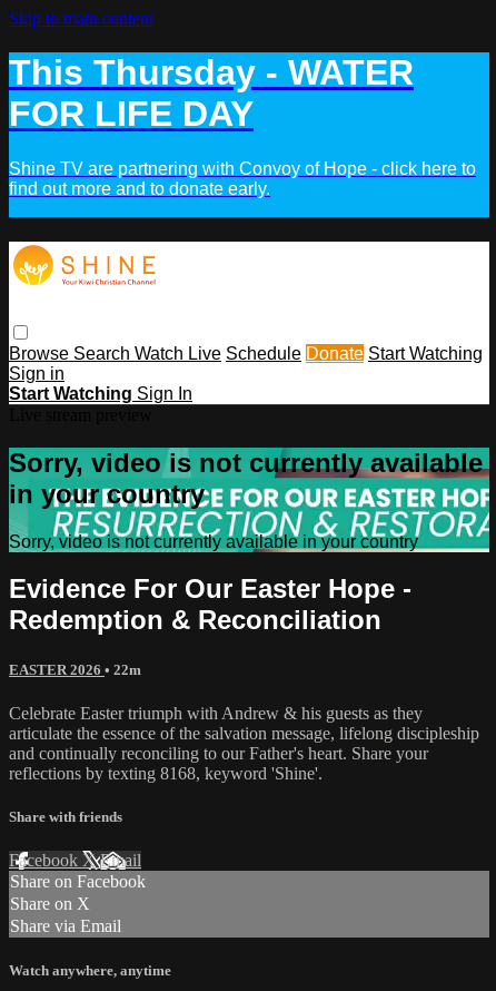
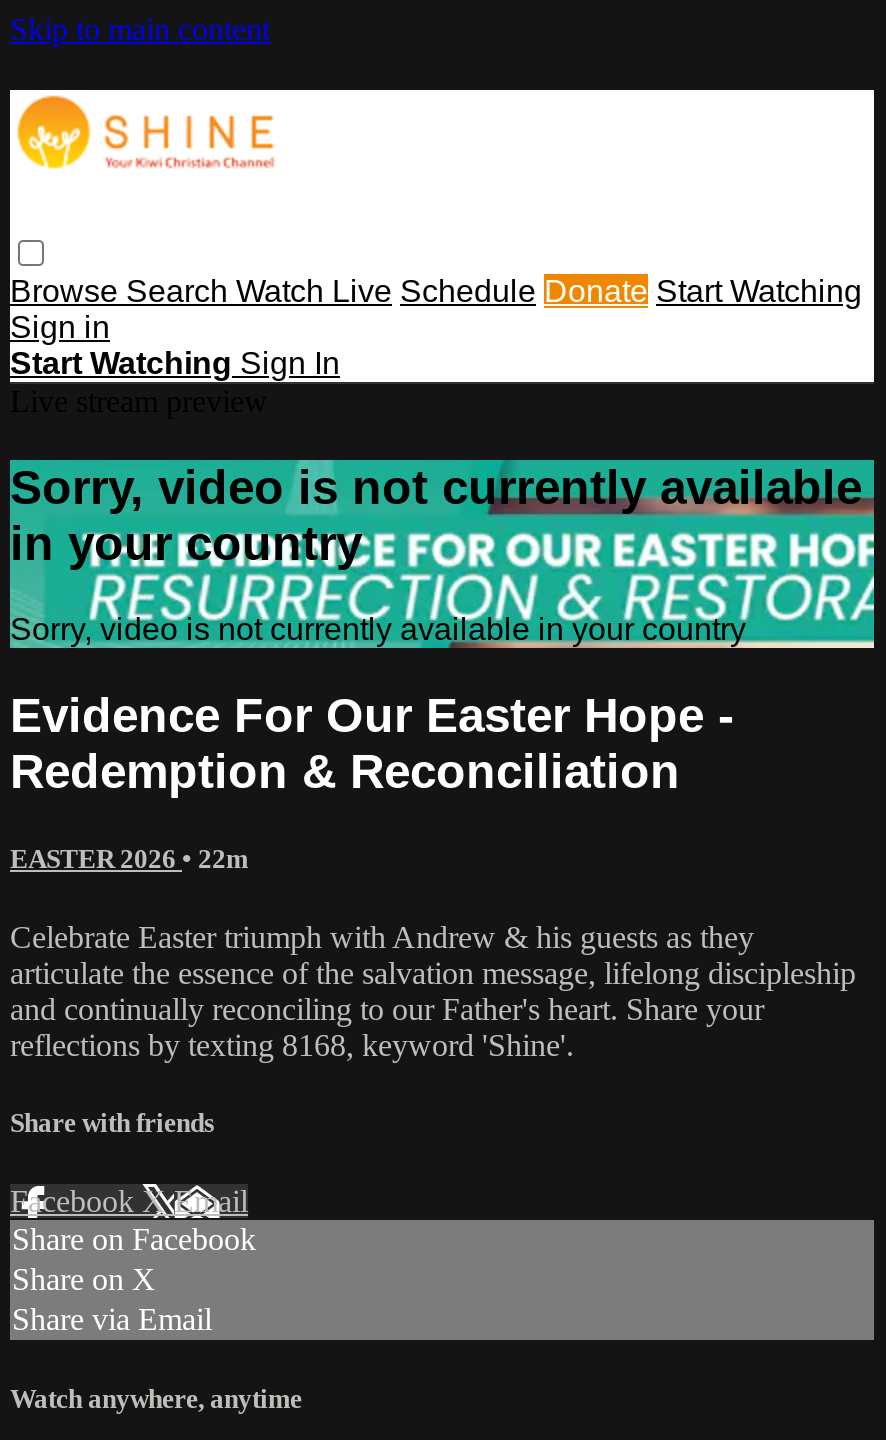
- This Thursday - WATER
- FOR LIFE DAY
- Shine TV are partnering with Convoy of Hope - click here to
- find out more and to donate early.
